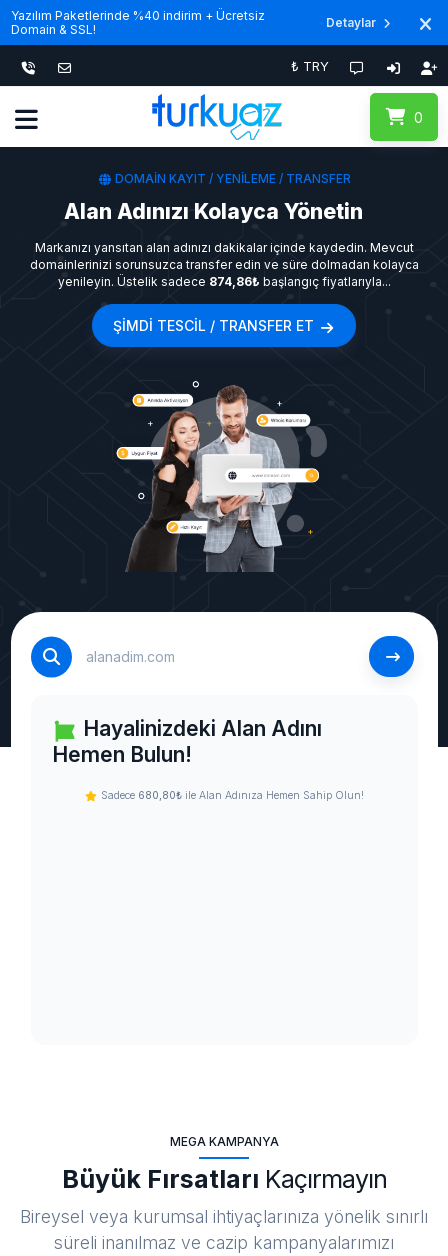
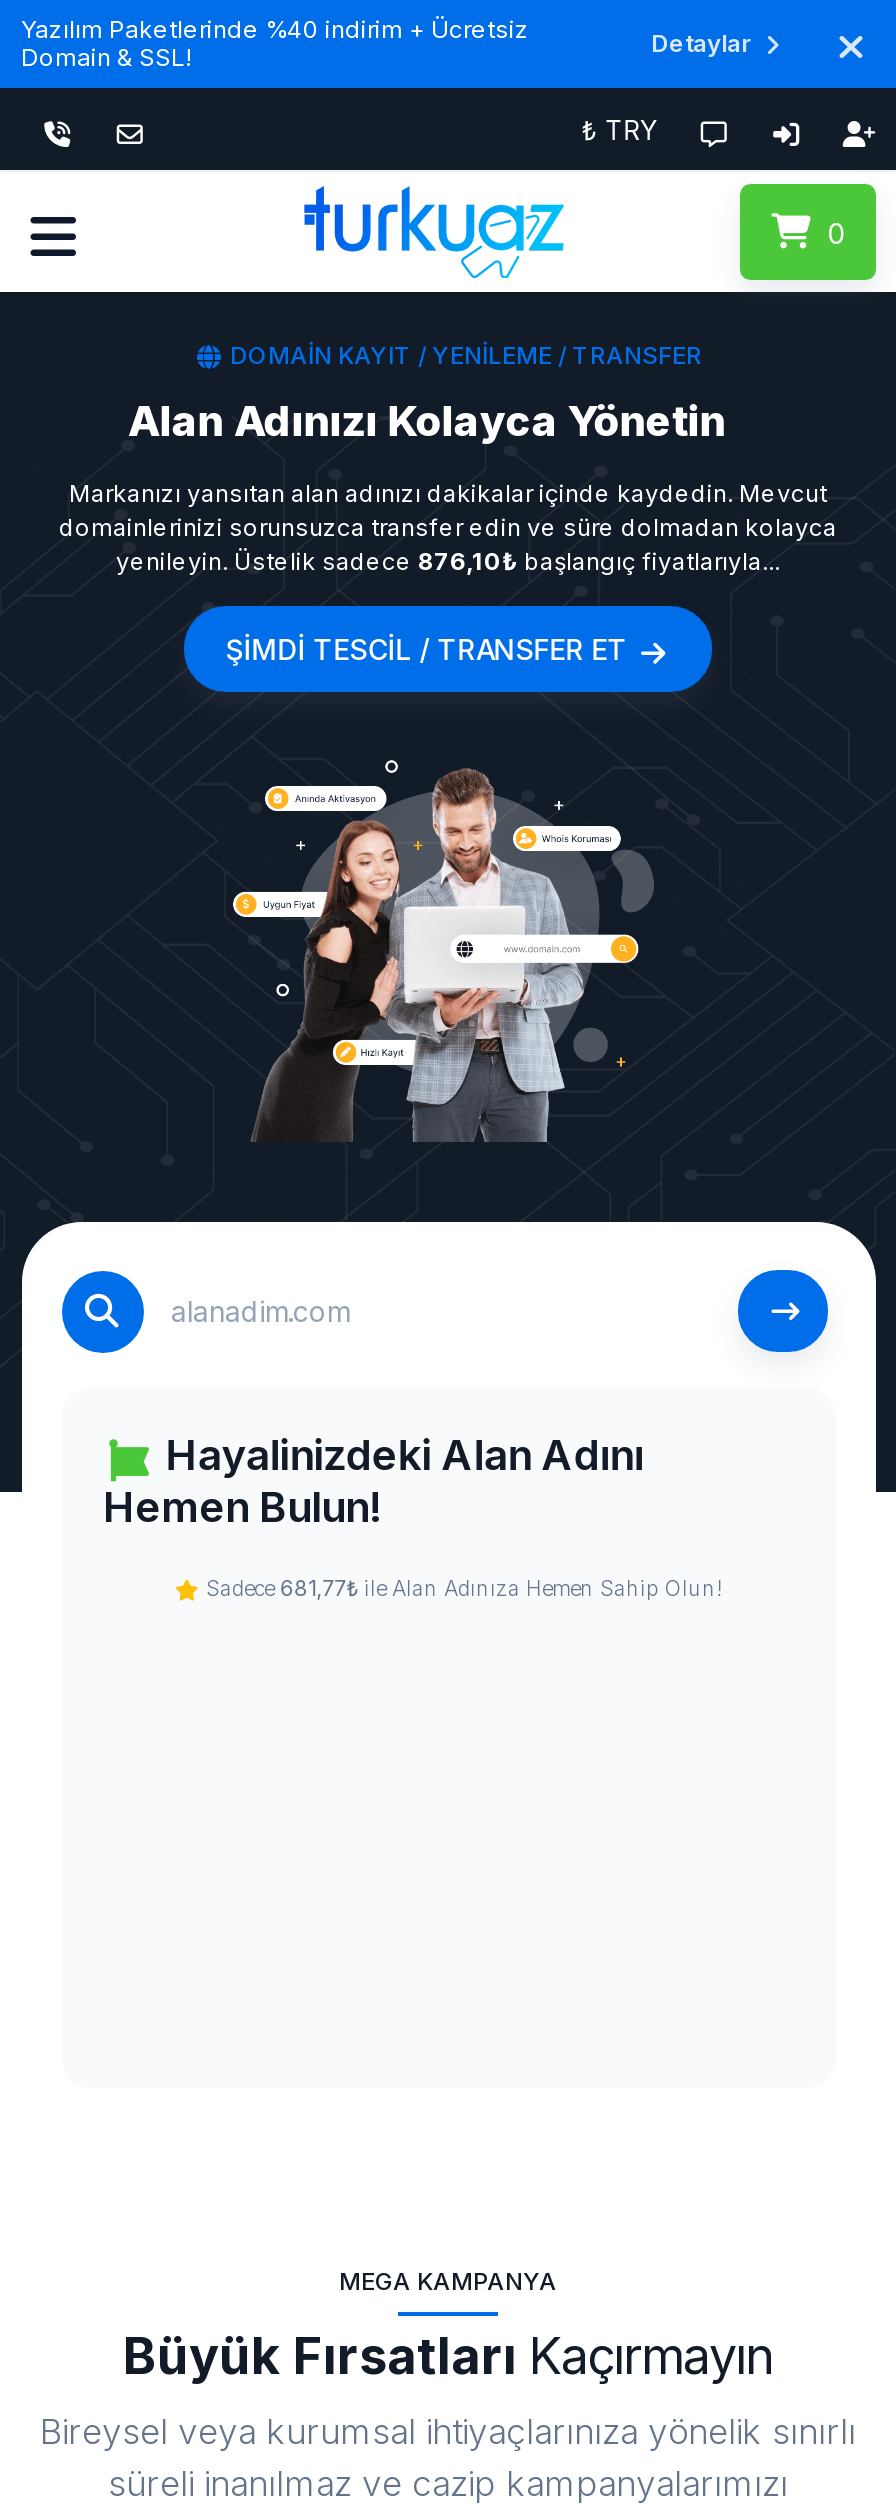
- yenileyin. Üstelik sadece 874,86₺ başlangıç fiyatlarıyla...
+ yenileyin. Üstelik sadece 876,10₺ başlangıç fiyatlarıyla...

- Sadece 680,80₺ ile Alan Adınıza Hemen Sahip Olun!
+ Sadece 681,77₺ ile Alan Adınıza Hemen Sahip Olun!
